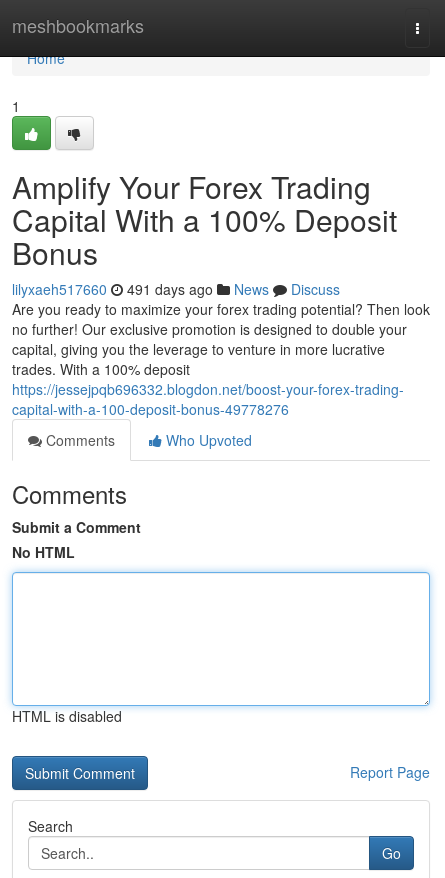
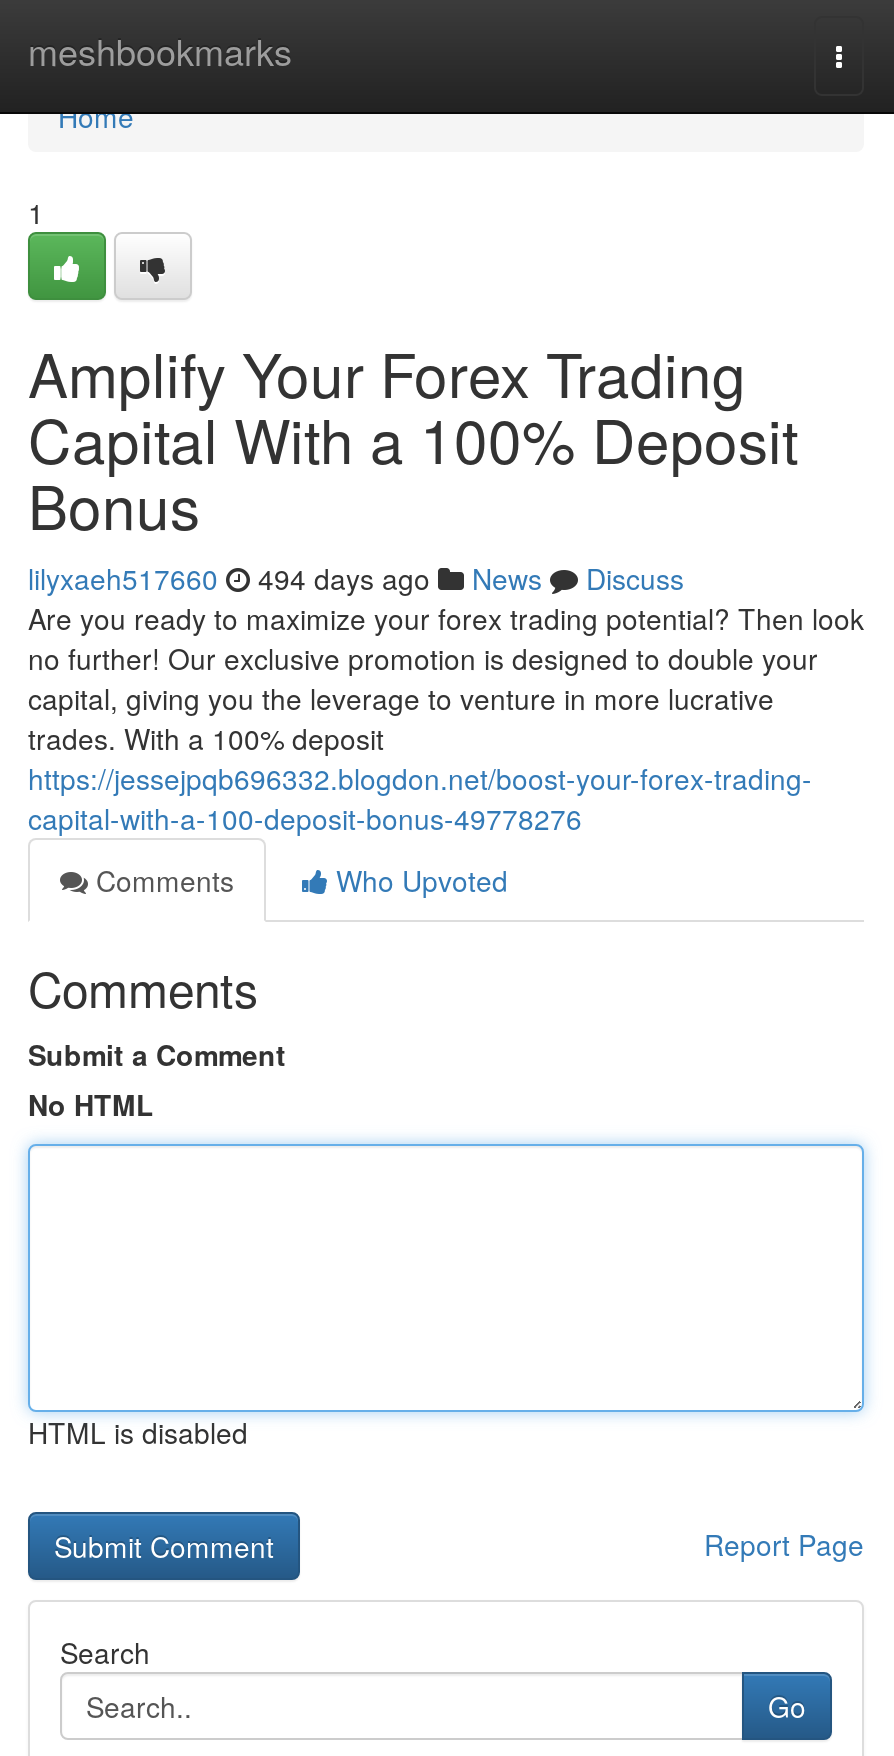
- lilyxaeh517660 491 days ago News Discuss
+ lilyxaeh517660 494 days ago News Discuss
